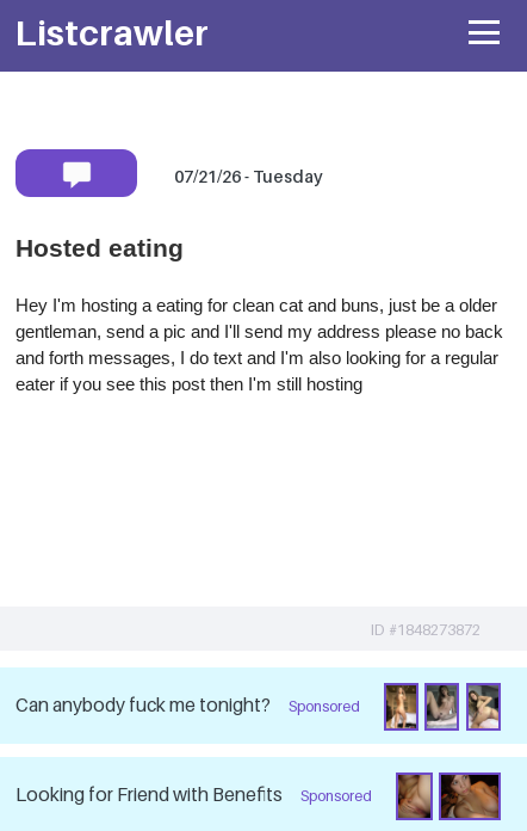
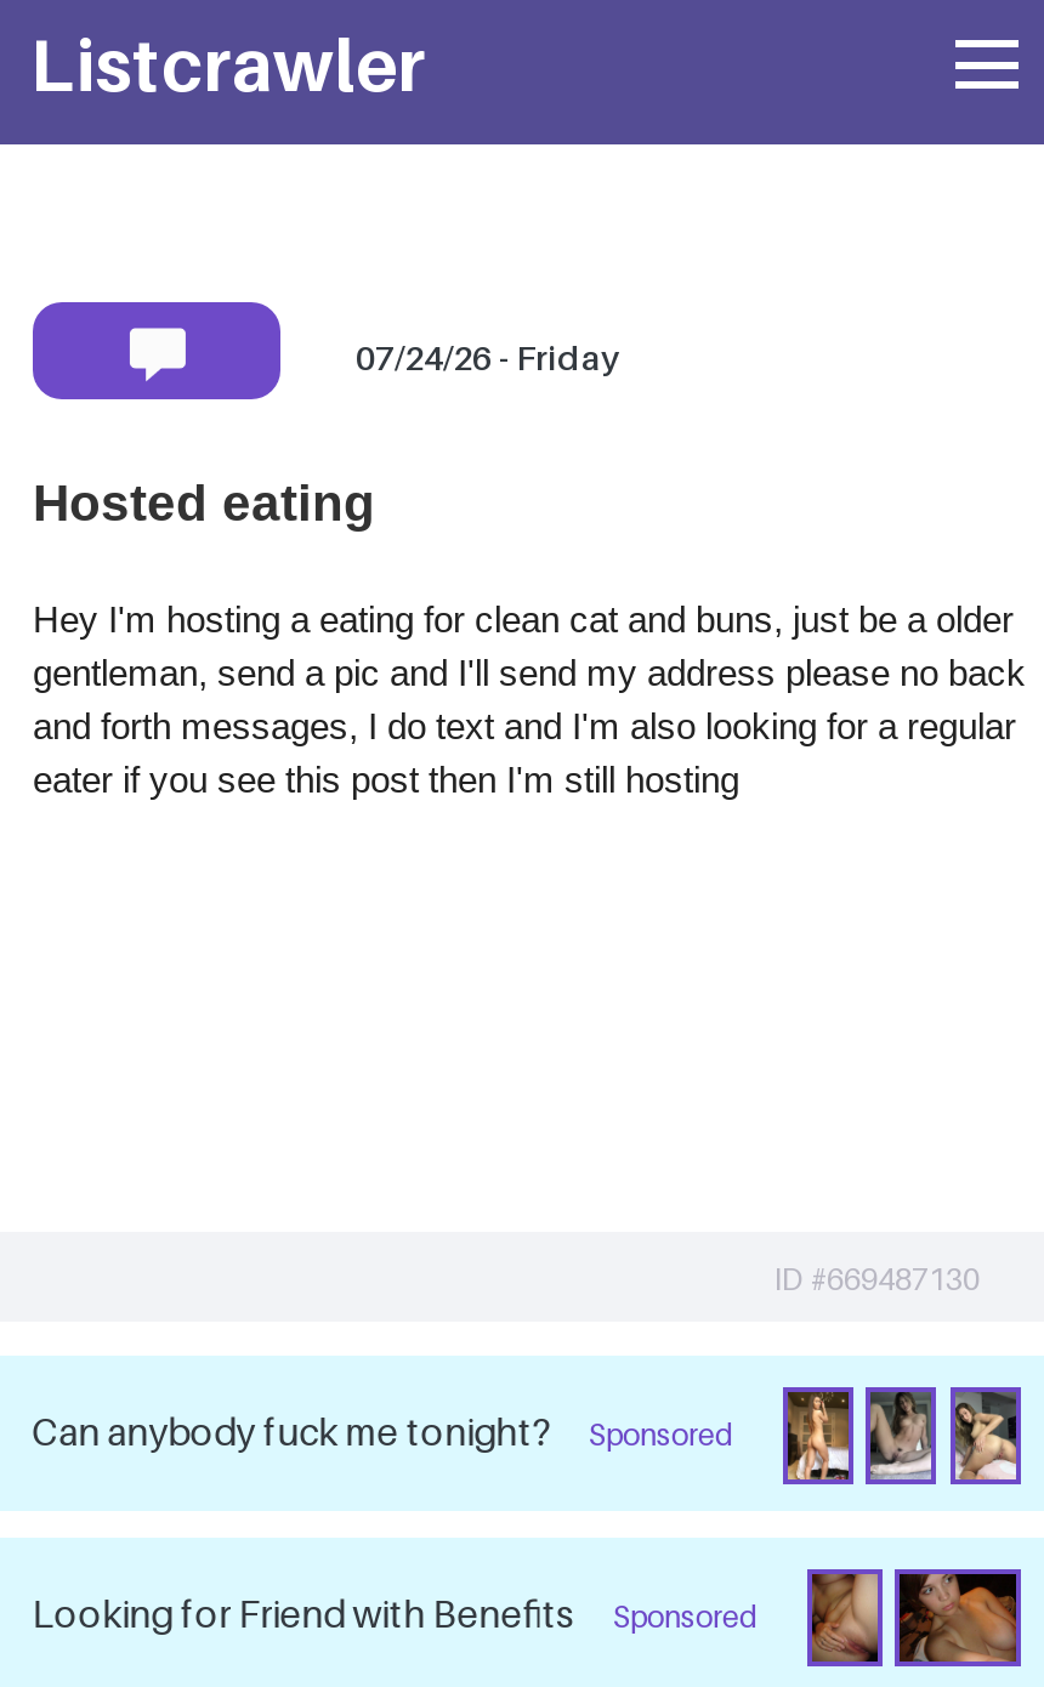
- 07/21/26 - Tuesday
+ 07/24/26 - Friday

- ID #1848273872
+ ID #669487130
